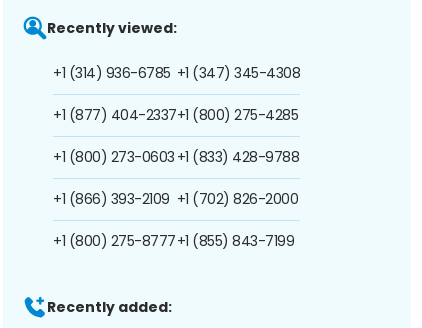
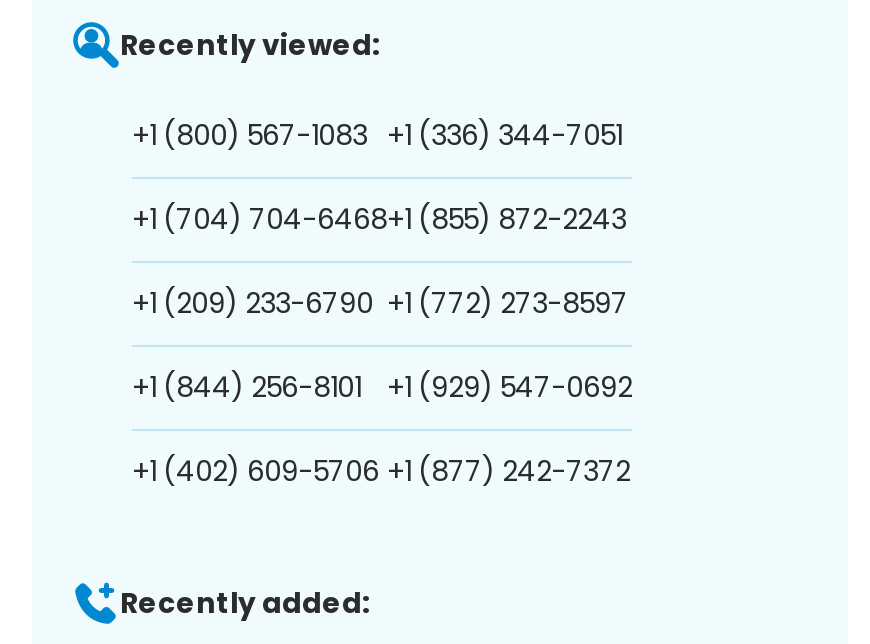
- +1 (314) 936-6785
+ +1 (800) 567-1083

- +1 (347) 345-4308
+ +1 (336) 344-7051

- +1 (877) 404-2337
+ +1 (704) 704-6468

- +1 (800) 275-4285
+ +1 (855) 872-2243

- +1 (800) 273-0603
+ +1 (209) 233-6790

- +1 (833) 428-9788
+ +1 (772) 273-8597

- +1 (866) 393-2109
+ +1 (844) 256-8101

- +1 (702) 826-2000
+ +1 (929) 547-0692

- +1 (800) 275-8777
+ +1 (402) 609-5706

- +1 (855) 843-7199
+ +1 (877) 242-7372
